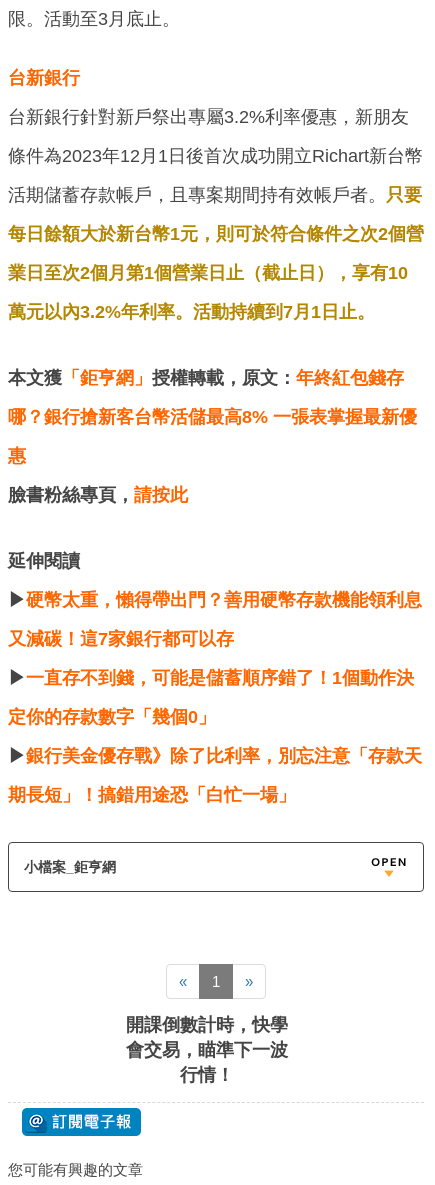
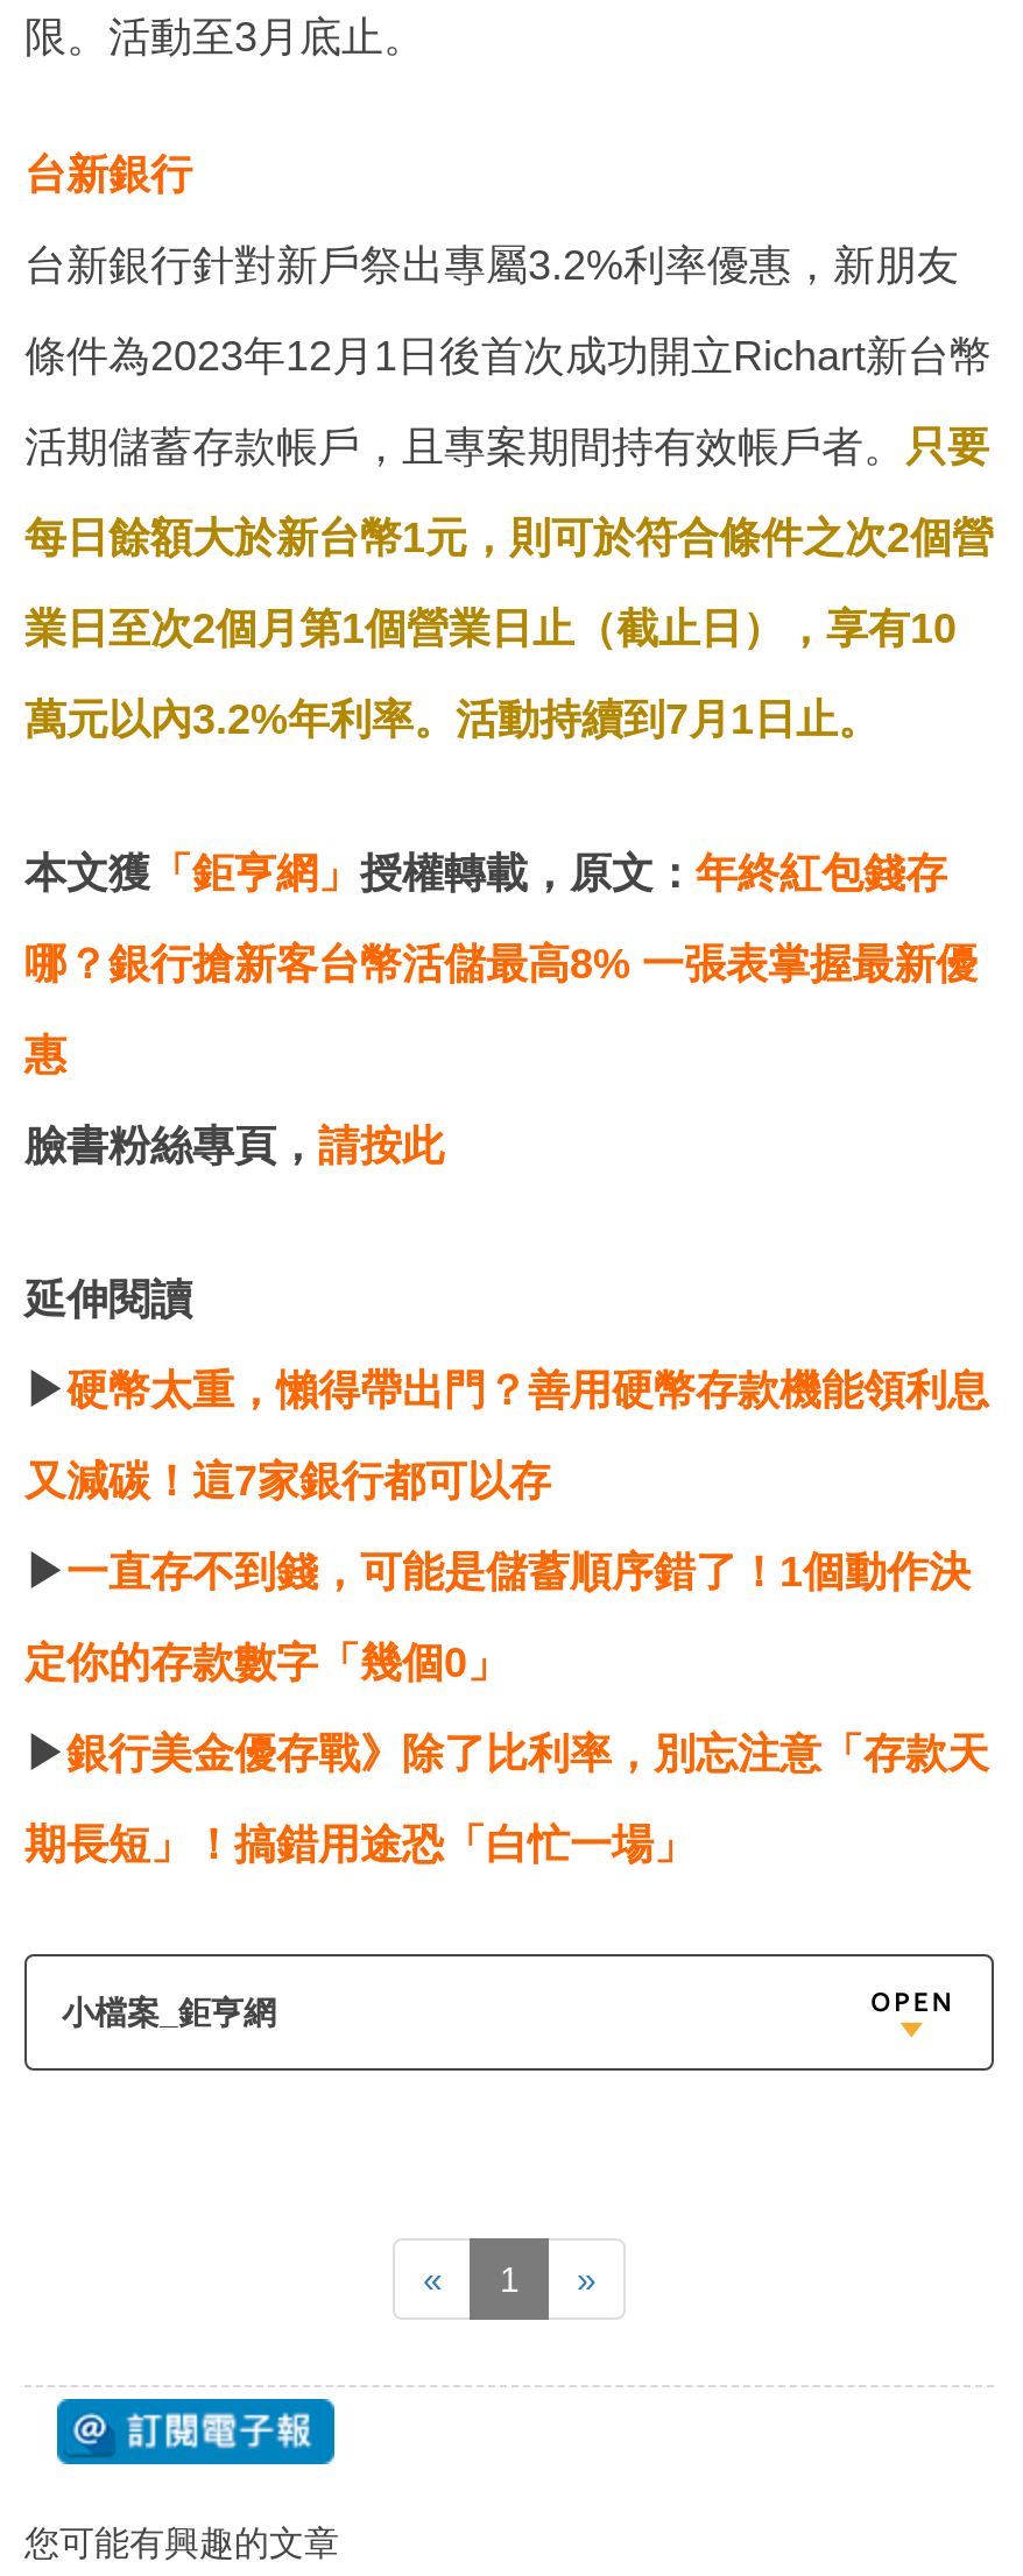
- 開課倒數計時，快學
- 會交易，瞄準下一波
- 行情！
